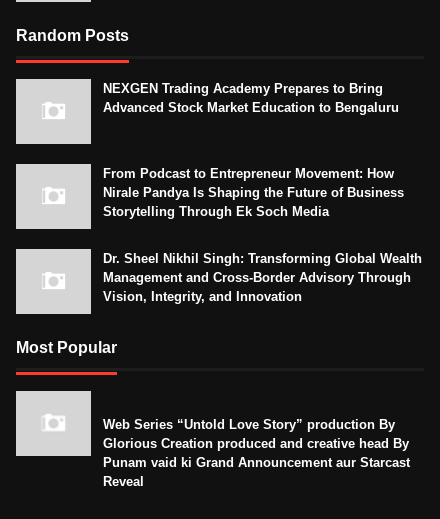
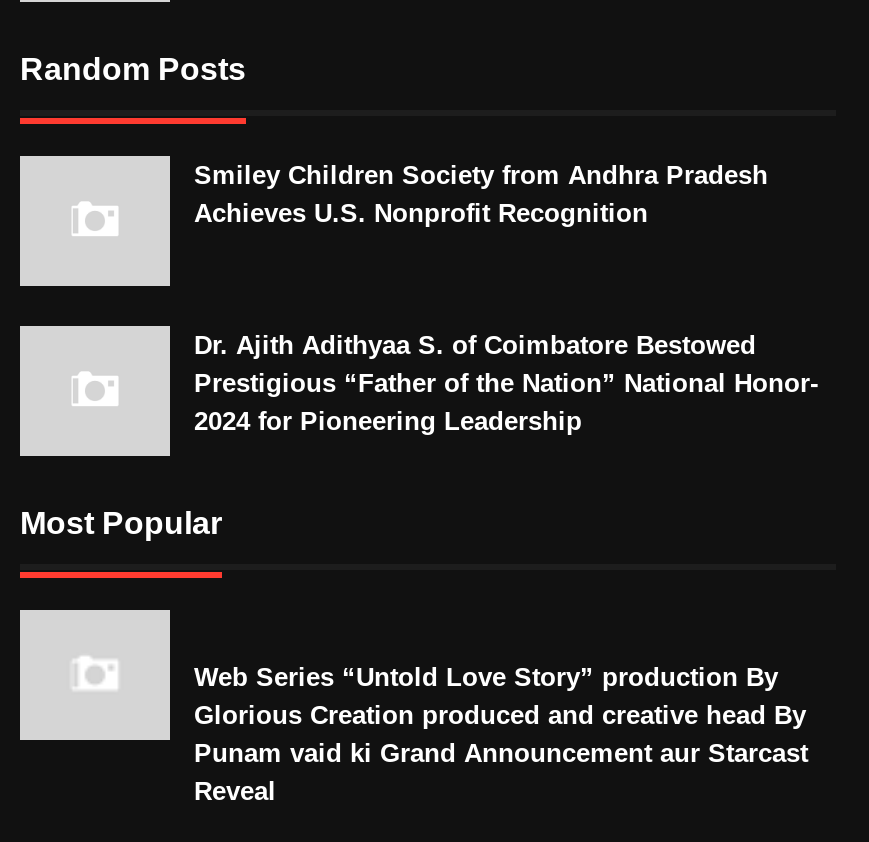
- NEXGEN Trading Academy Prepares to Bring
- Advanced Stock Market Education to Bengaluru
+ Smiley Children Society from Andhra Pradesh
+ Achieves U.S. Nonprofit Recognition

- From Podcast to Entrepreneur Movement: How
- Nirale Pandya Is Shaping the Future of Business
- Storytelling Through Ek Soch Media
- Dr. Sheel Nikhil Singh: Transforming Global Wealth
- Management and Cross-Border Advisory Through
- Vision, Integrity, and Innovation
+ Dr. Ajith Adithyaa S. of Coimbatore Bestowed
+ Prestigious “Father of the Nation” National Honor-
+ 2024 for Pioneering Leadership
